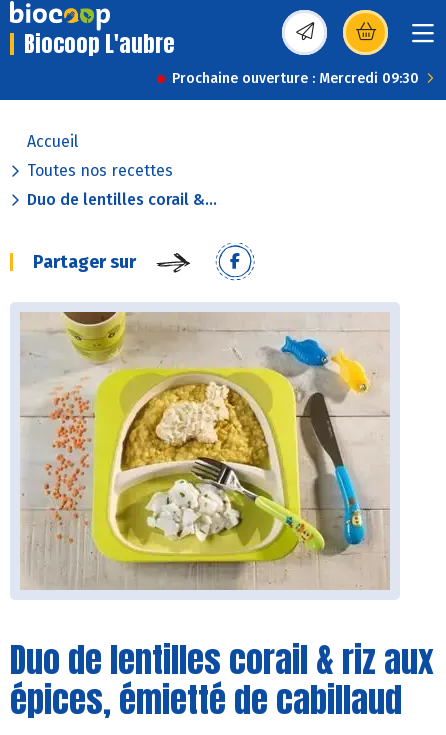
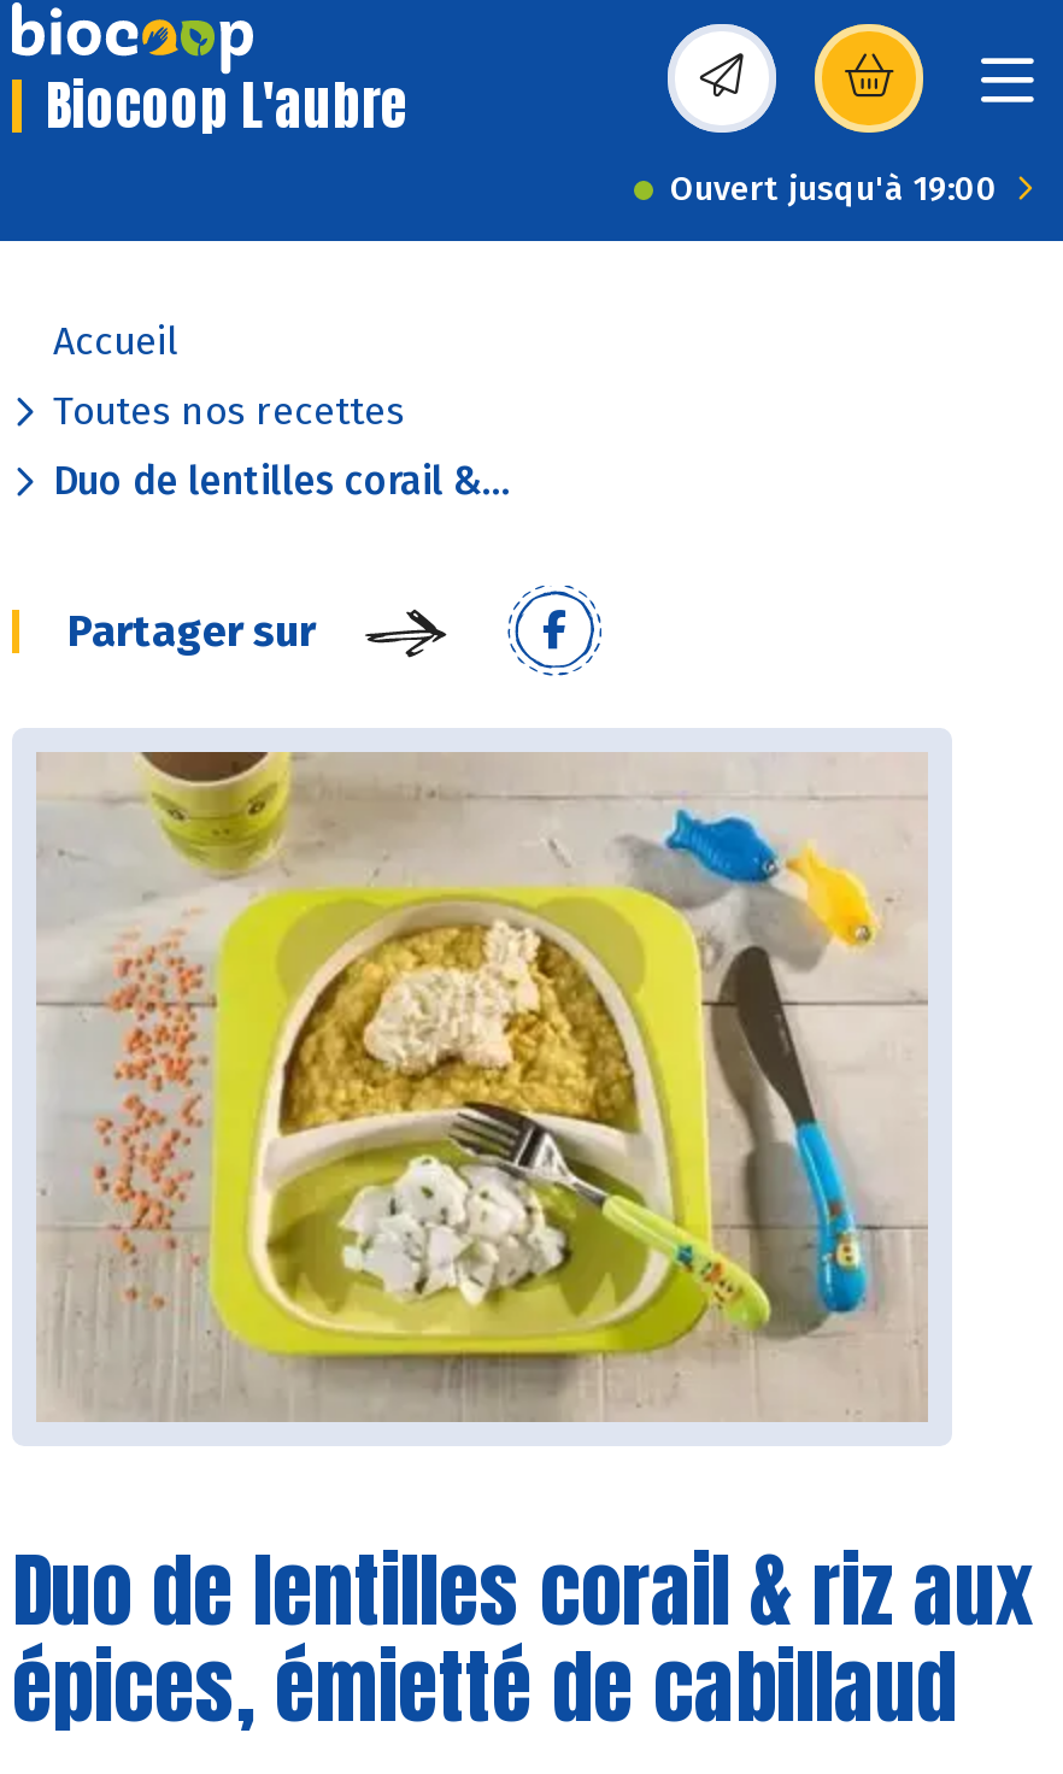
- Prochaine ouverture : Mercredi 09:30
+ Ouvert jusqu'à 19:00
